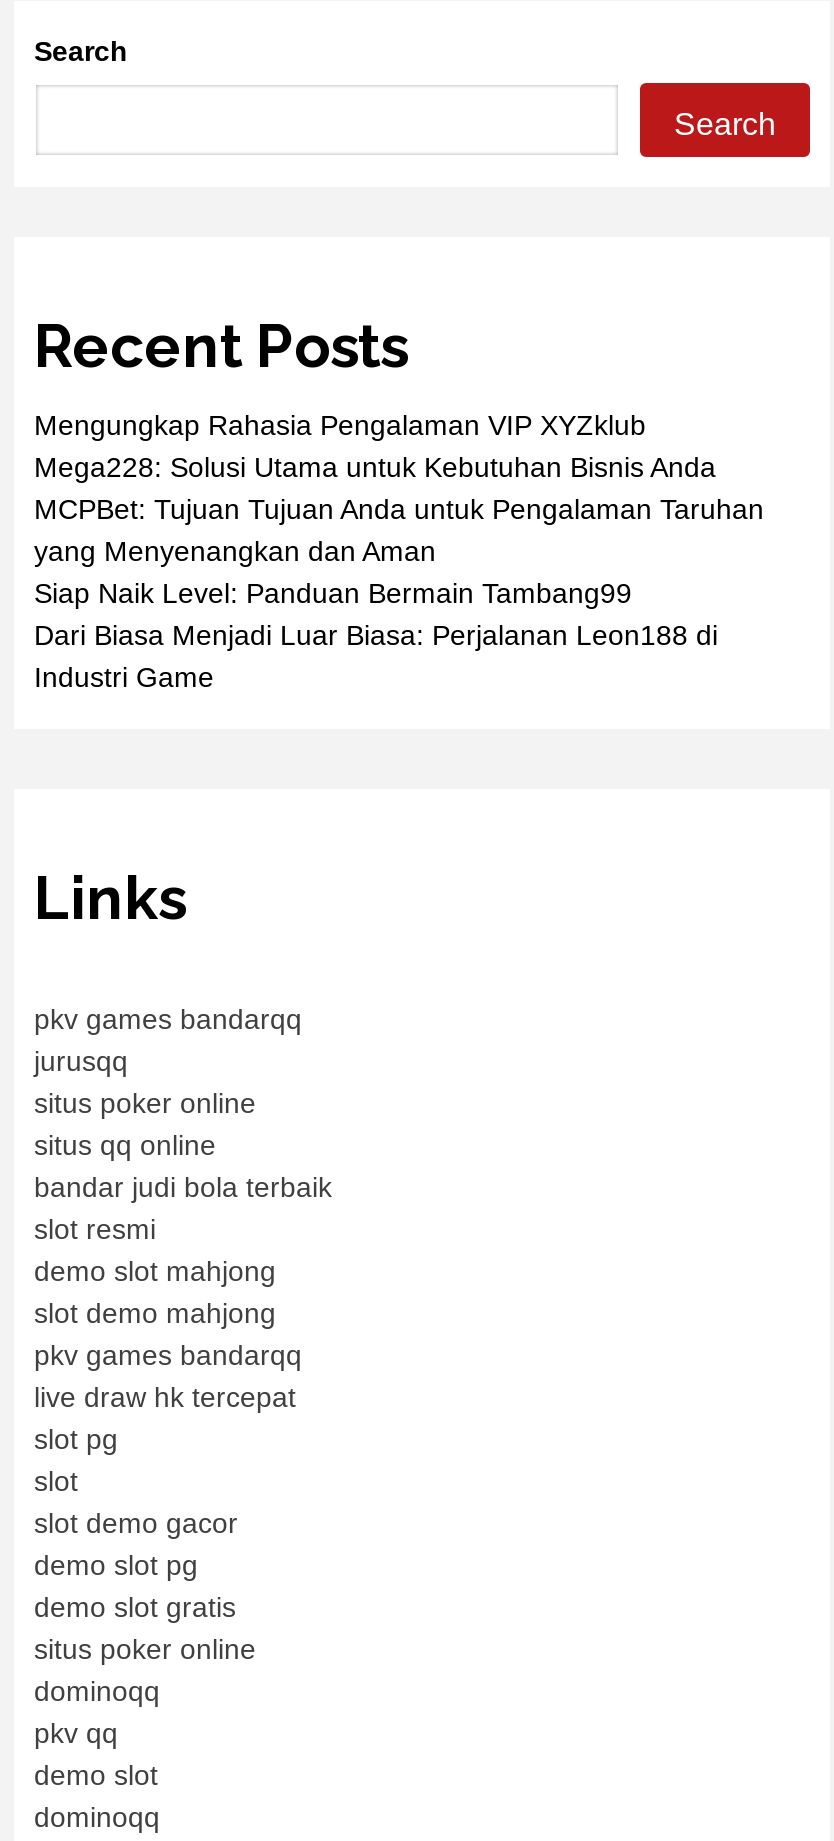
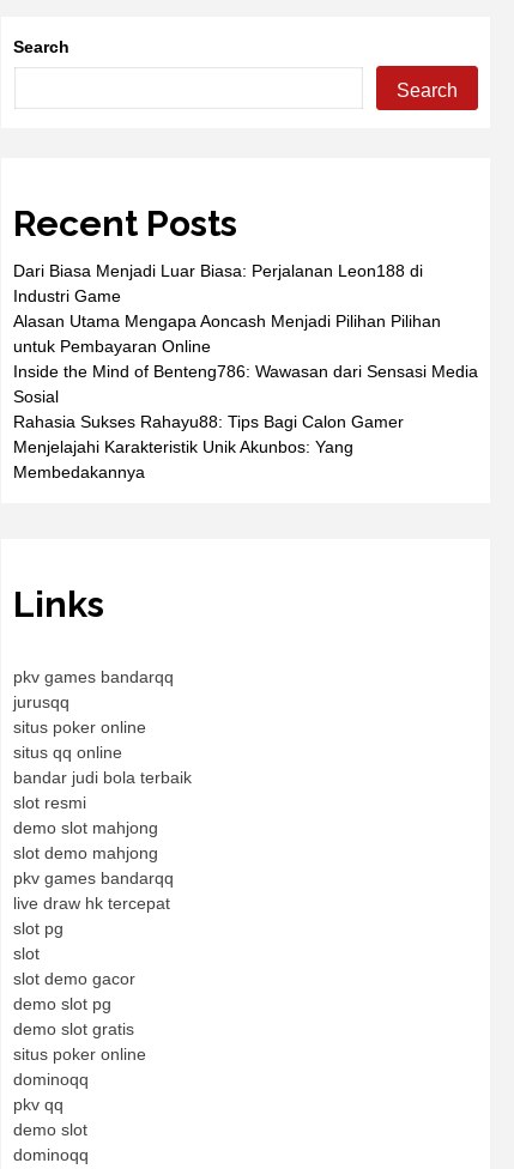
- Mengungkap Rahasia Pengalaman VIP XYZklub
- Mega228: Solusi Utama untuk Kebutuhan Bisnis Anda
- MCPBet: Tujuan Tujuan Anda untuk Pengalaman Taruhan
- yang Menyenangkan dan Aman
- Siap Naik Level: Panduan Bermain Tambang99

moved up: Dari Biasa Menjadi Luar Biasa: Perjalanan Leon188 di | Industri Game

+ Alasan Utama Mengapa Aoncash Menjadi Pilihan Pilihan
+ untuk Pembayaran Online
+ Inside the Mind of Benteng786: Wawasan dari Sensasi Media
+ Sosial
+ Rahasia Sukses Rahayu88: Tips Bagi Calon Gamer
+ Menjelajahi Karakteristik Unik Akunbos: Yang
+ Membedakannya
